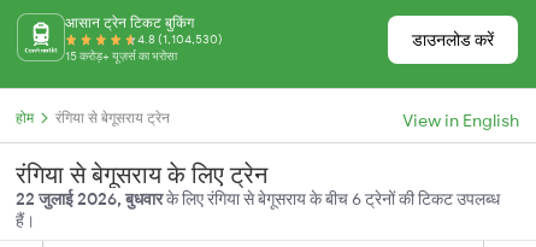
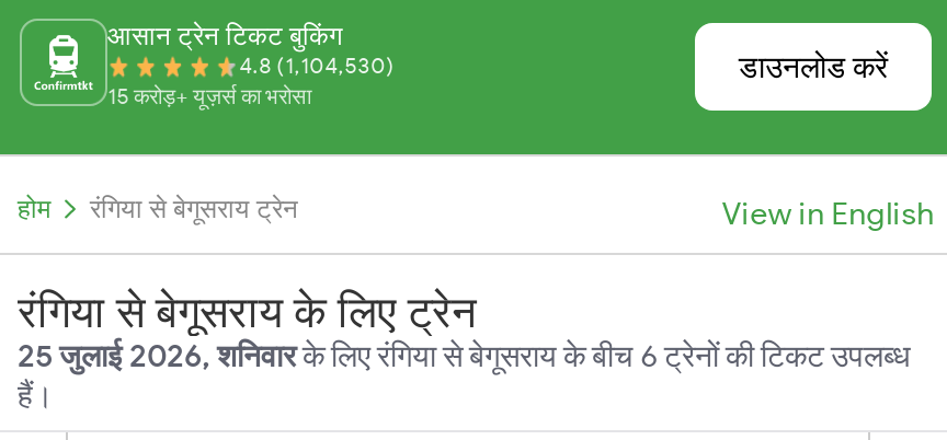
- 22 जुलाई 2026, बुधवारके लिए रंगिया से बेगूसराय के बीच 6 ट्रेनों की टिकट उपलब्ध
+ 25 जुलाई 2026, शनिवारके लिए रंगिया से बेगूसराय के बीच 6 ट्रेनों की टिकट उपलब्ध
